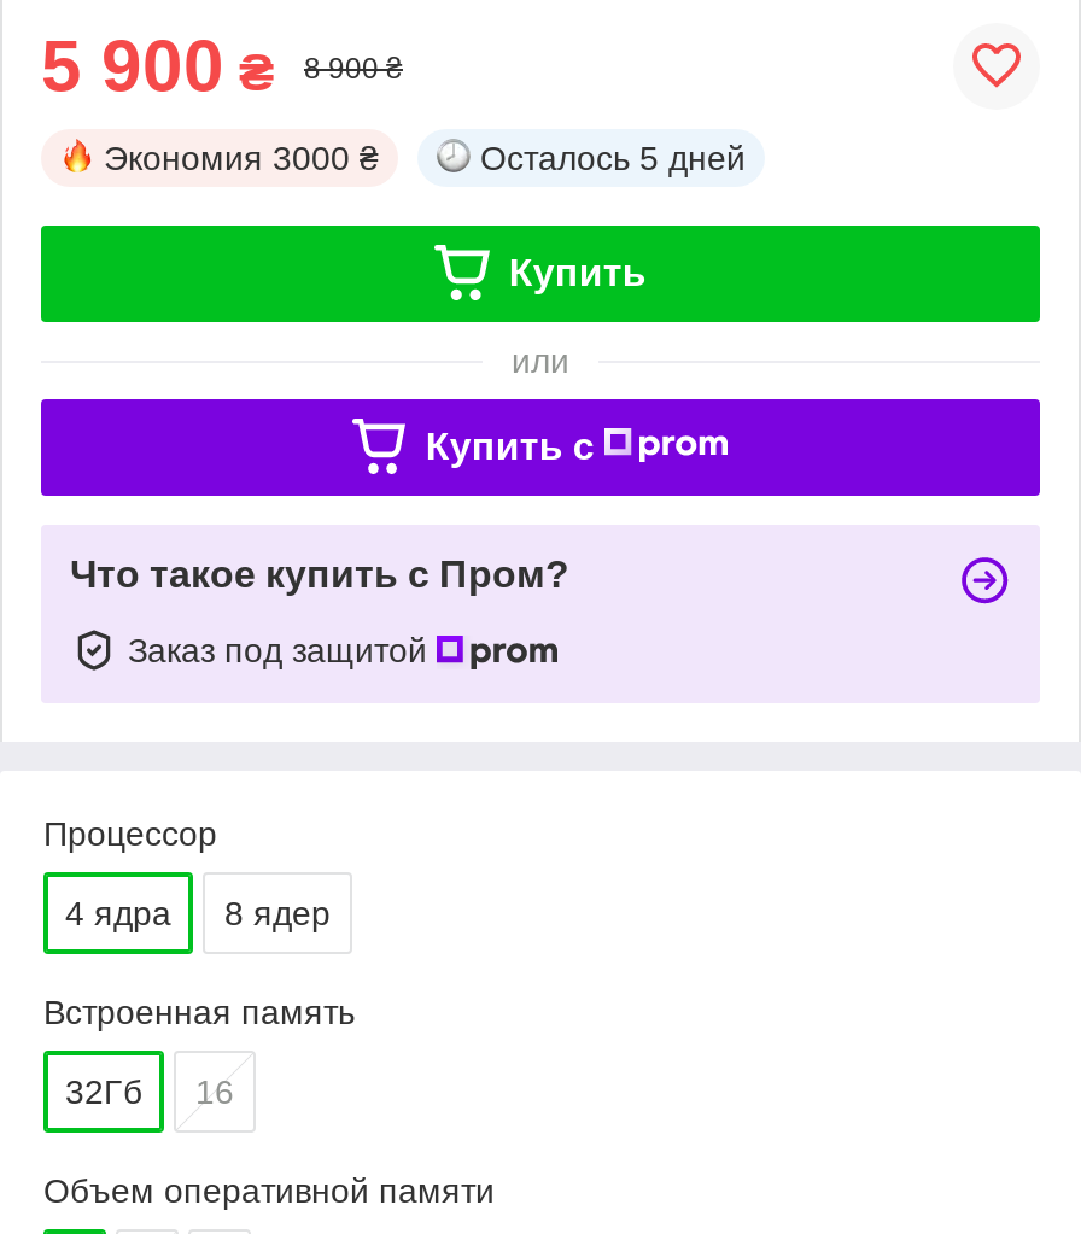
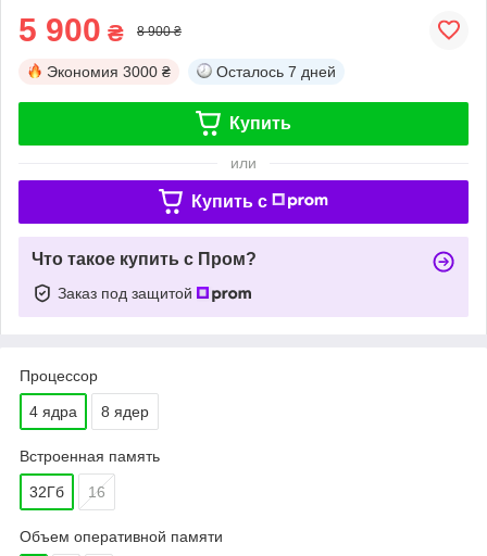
- Осталось 5 дней
+ Осталось 7 дней
